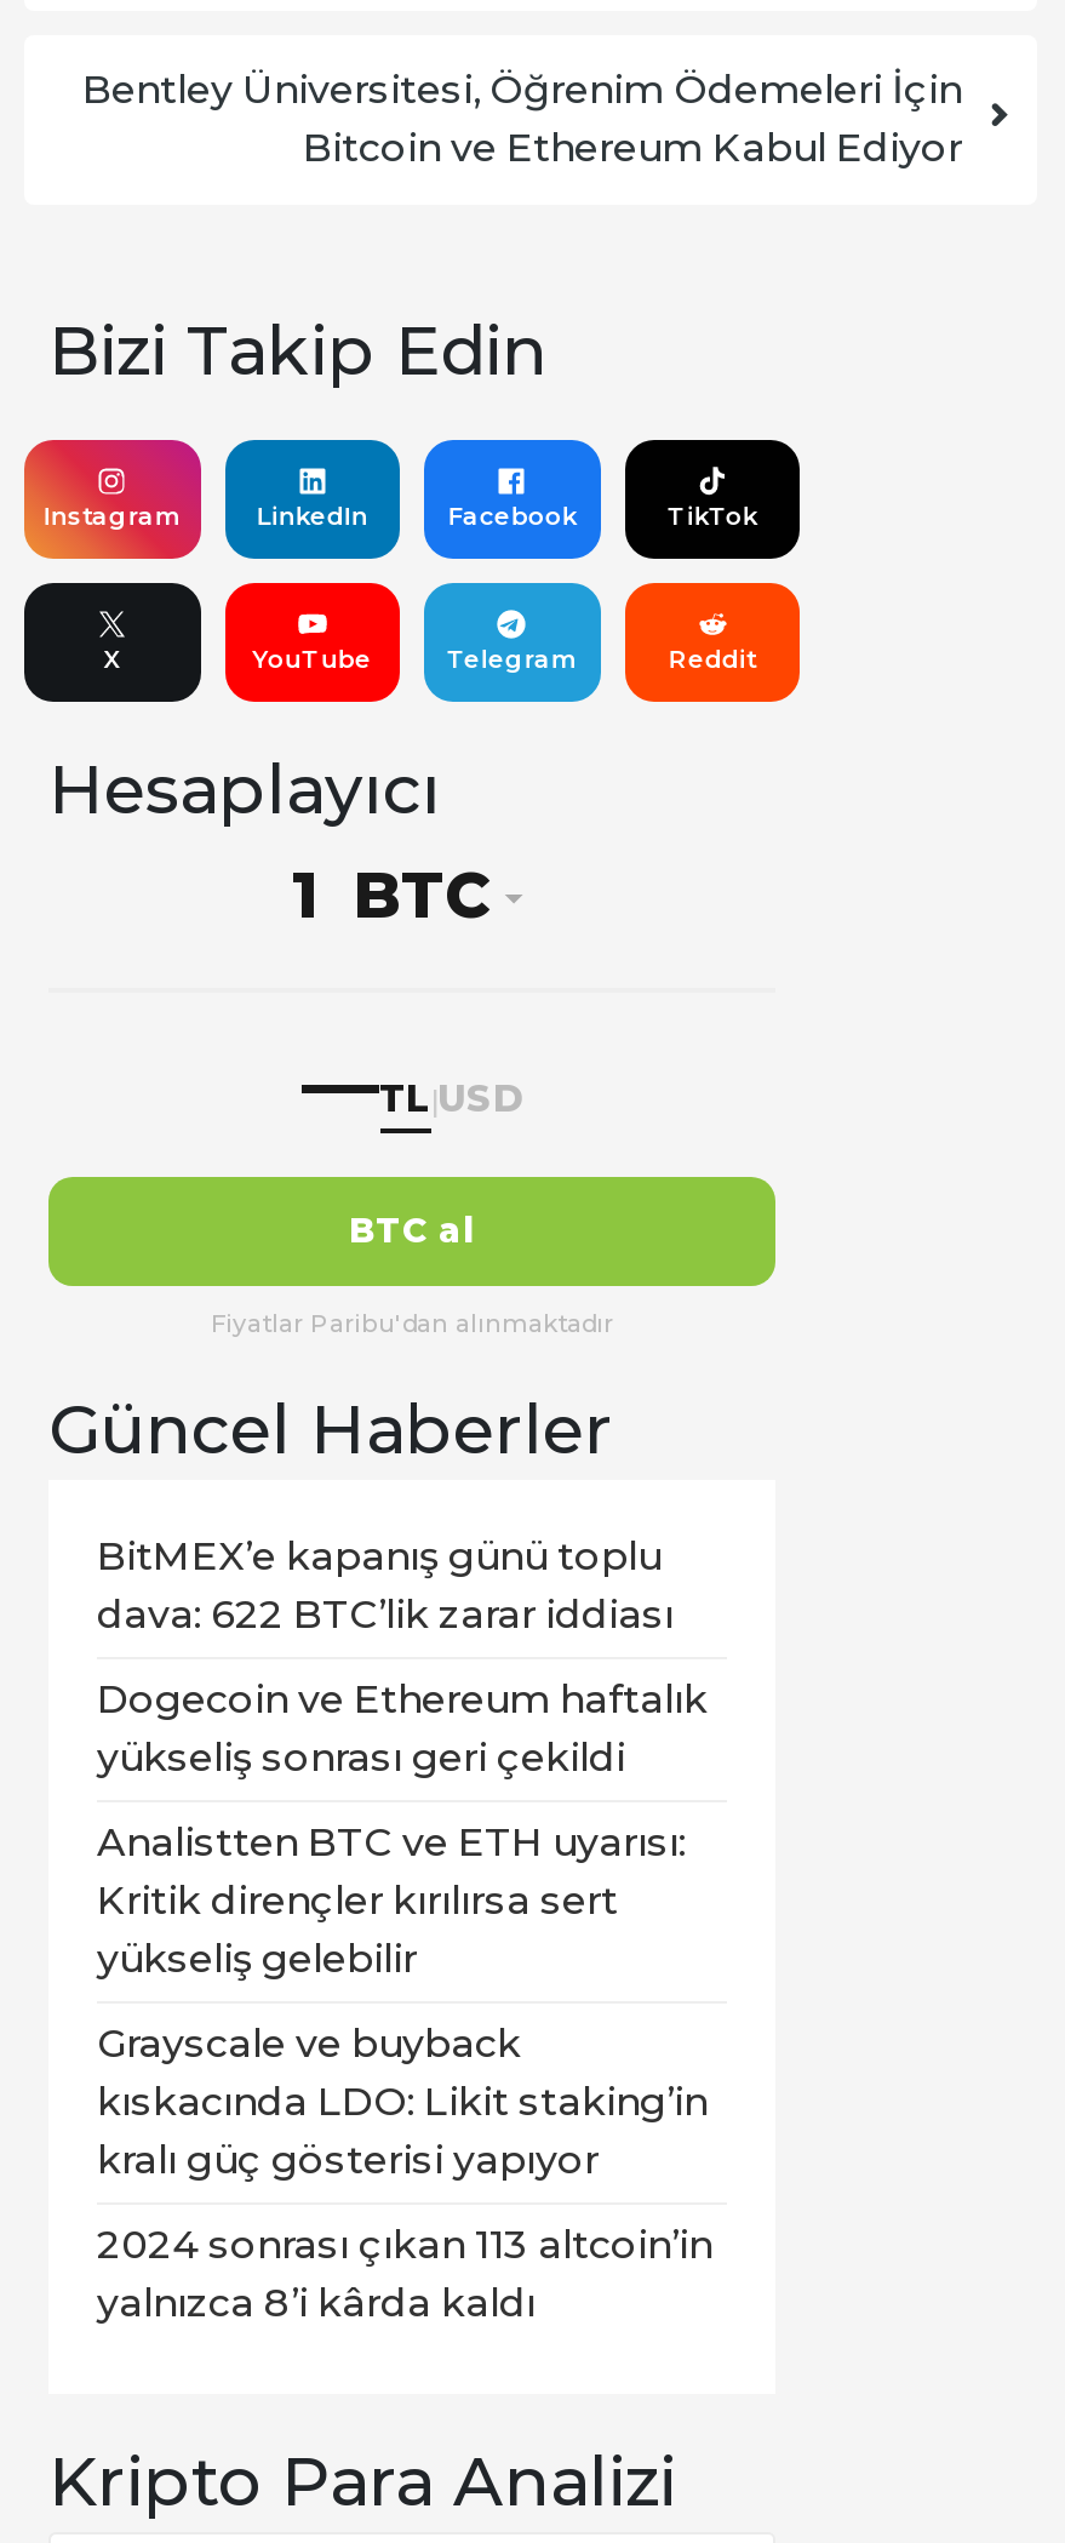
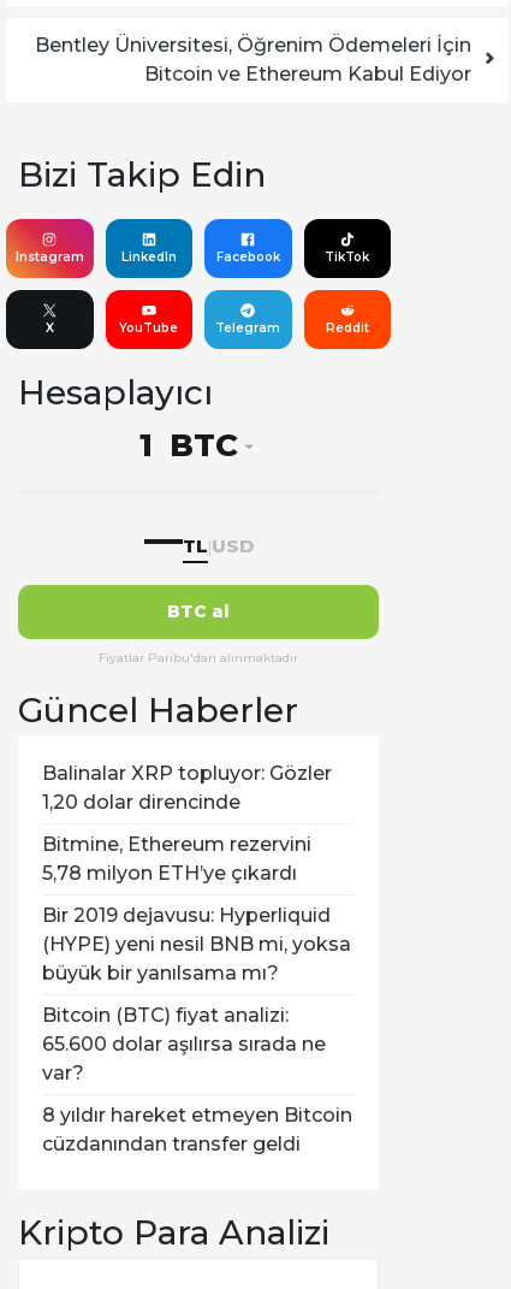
- BitMEX’e kapanış günü toplu
- dava: 622 BTC’lik zarar iddiası
+ Balinalar XRP topluyor: Gözler
+ 1,20 dolar direncinde

- Dogecoin ve Ethereum haftalık
- yükseliş sonrası geri çekildi
+ Bitmine, Ethereum rezervini
+ 5,78 milyon ETH’ye çıkardı

- Analistten BTC ve ETH uyarısı:
- Kritik dirençler kırılırsa sert
- yükseliş gelebilir
+ Bir 2019 dejavusu: Hyperliquid
+ (HYPE) yeni nesil BNB mi, yoksa
+ büyük bir yanılsama mı?

- Grayscale ve buyback
- kıskacında LDO: Likit staking’in
- kralı güç gösterisi yapıyor
+ Bitcoin (BTC) fiyat analizi:
+ 65.600 dolar aşılırsa sırada ne
+ var?

- 2024 sonrası çıkan 113 altcoin’in
- yalnızca 8’i kârda kaldı
+ 8 yıldır hareket etmeyen Bitcoin
+ cüzdanından transfer geldi
